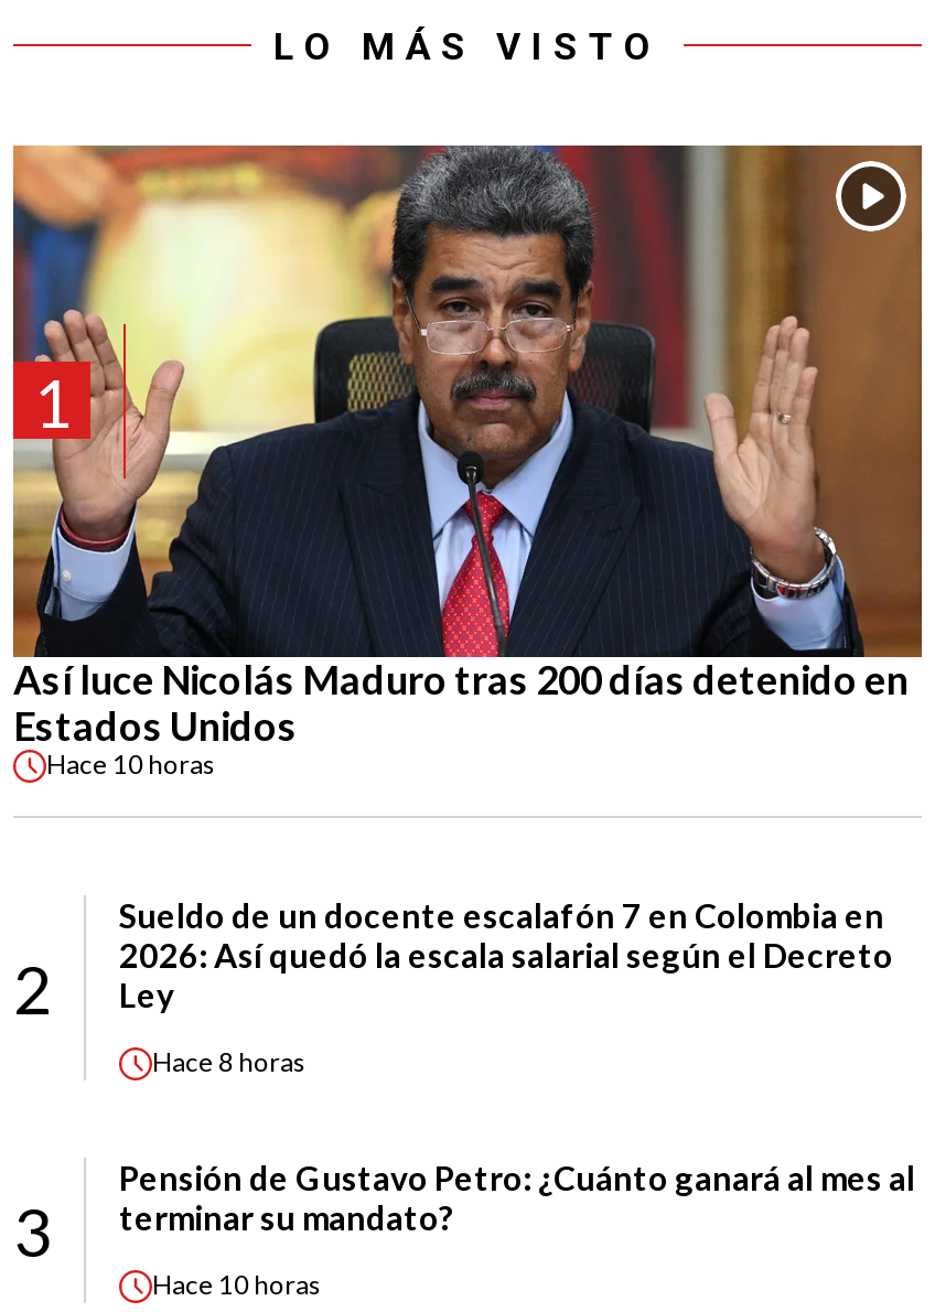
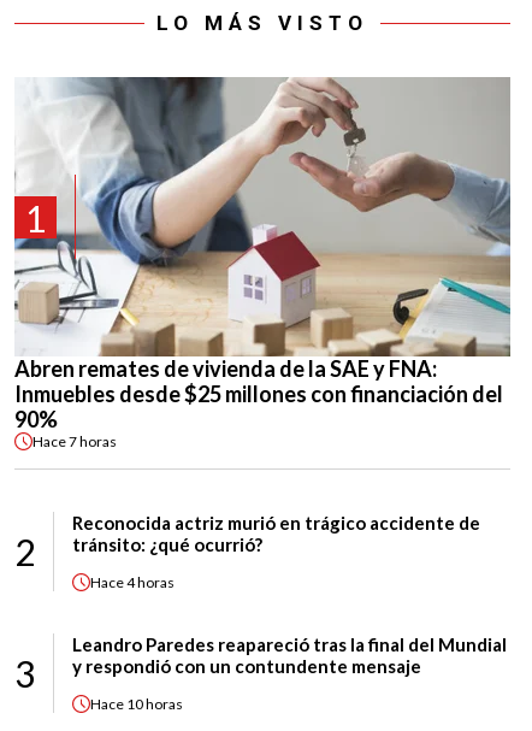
- [image]
- Así luce Nicolás Maduro tras 200 días detenido en
- Estados Unidos
- Hace 10 horas
+ [image]
+ Abren remates de vivienda de la SAE y FNA:
+ Inmuebles desde $25 millones con financiación del
+ 90%
+ Hace 7 horas

- Sueldo de un docente escalafón 7 en Colombia en
- 2026: Así quedó la escala salarial según el Decreto
- Ley
+ Reconocida actriz murió en trágico accidente de
+ tránsito: ¿qué ocurrió?

- Hace 8 horas
+ Hace 4 horas

- Pensión de Gustavo Petro: ¿Cuánto ganará al mes al
- terminar su mandato?
+ Leandro Paredes reapareció tras la final del Mundial
+ y respondió con un contundente mensaje
